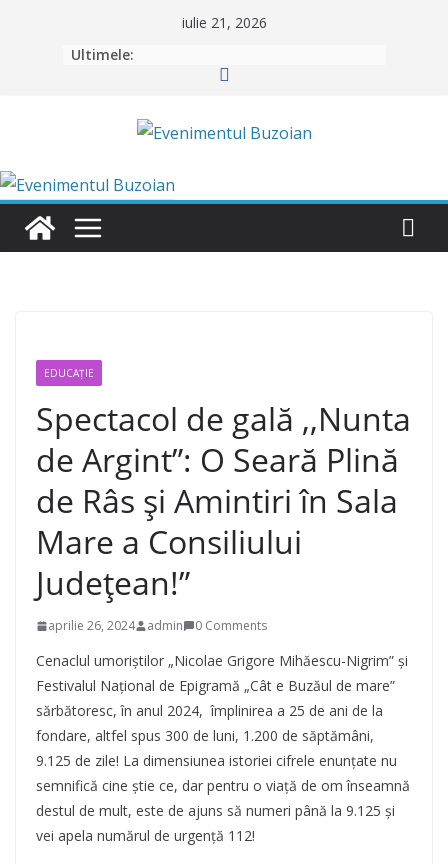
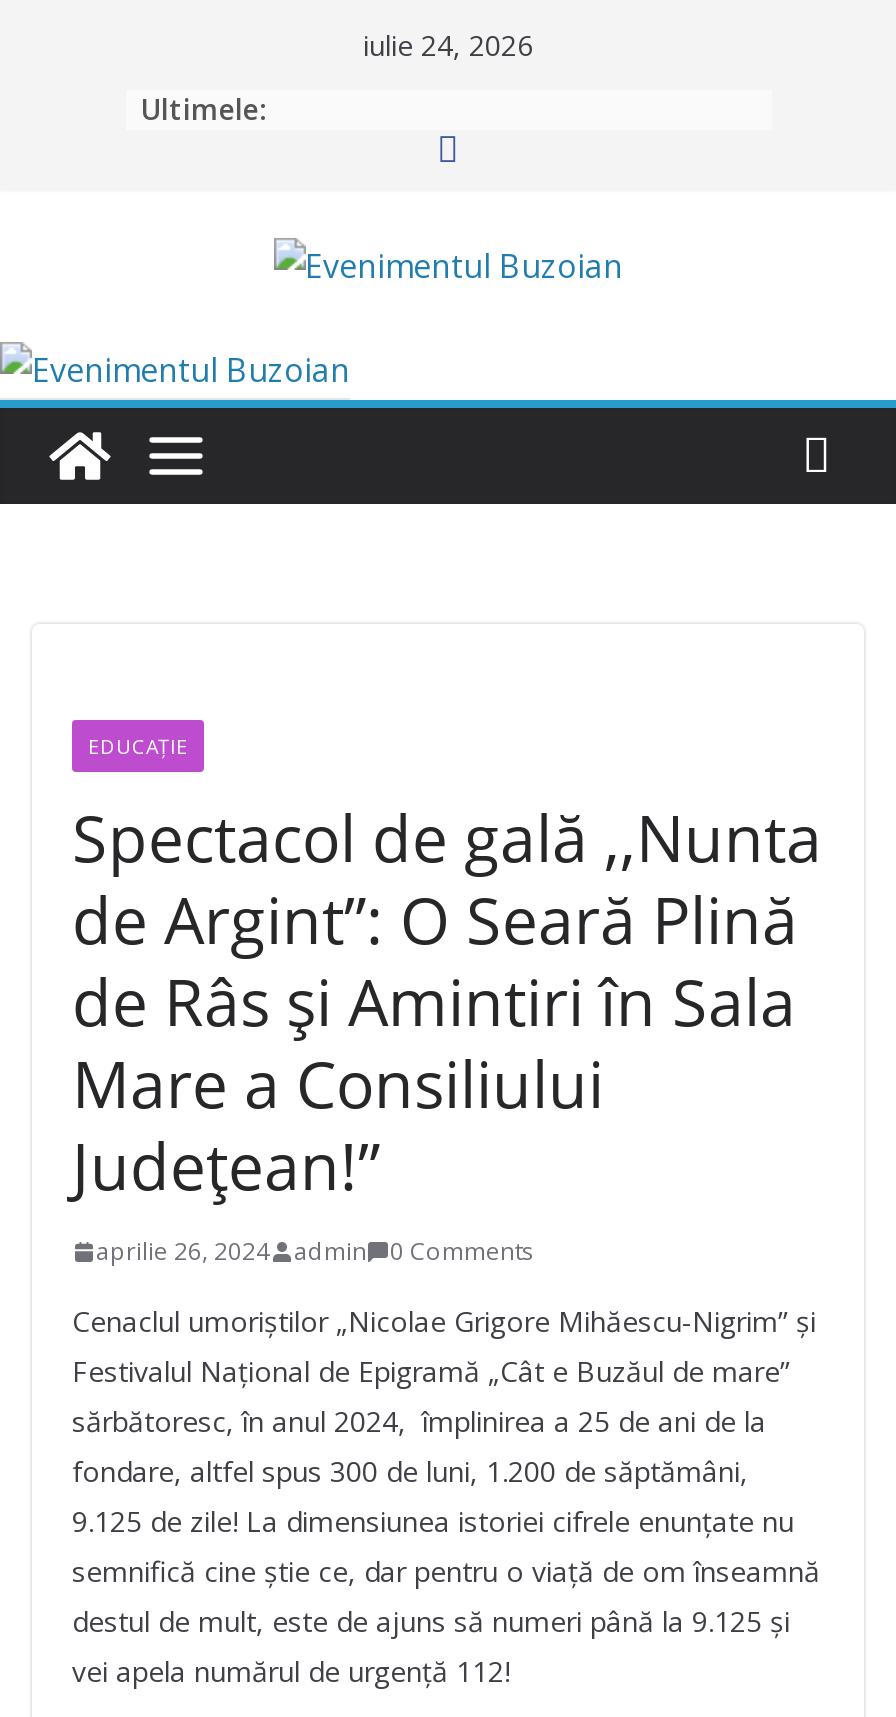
- iulie 21, 2026
+ iulie 24, 2026
